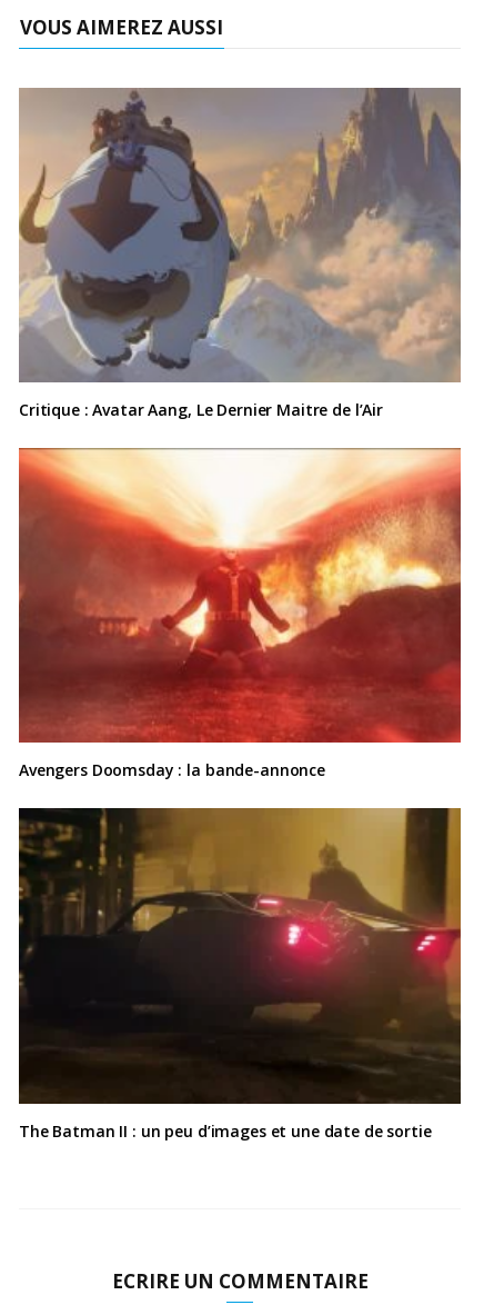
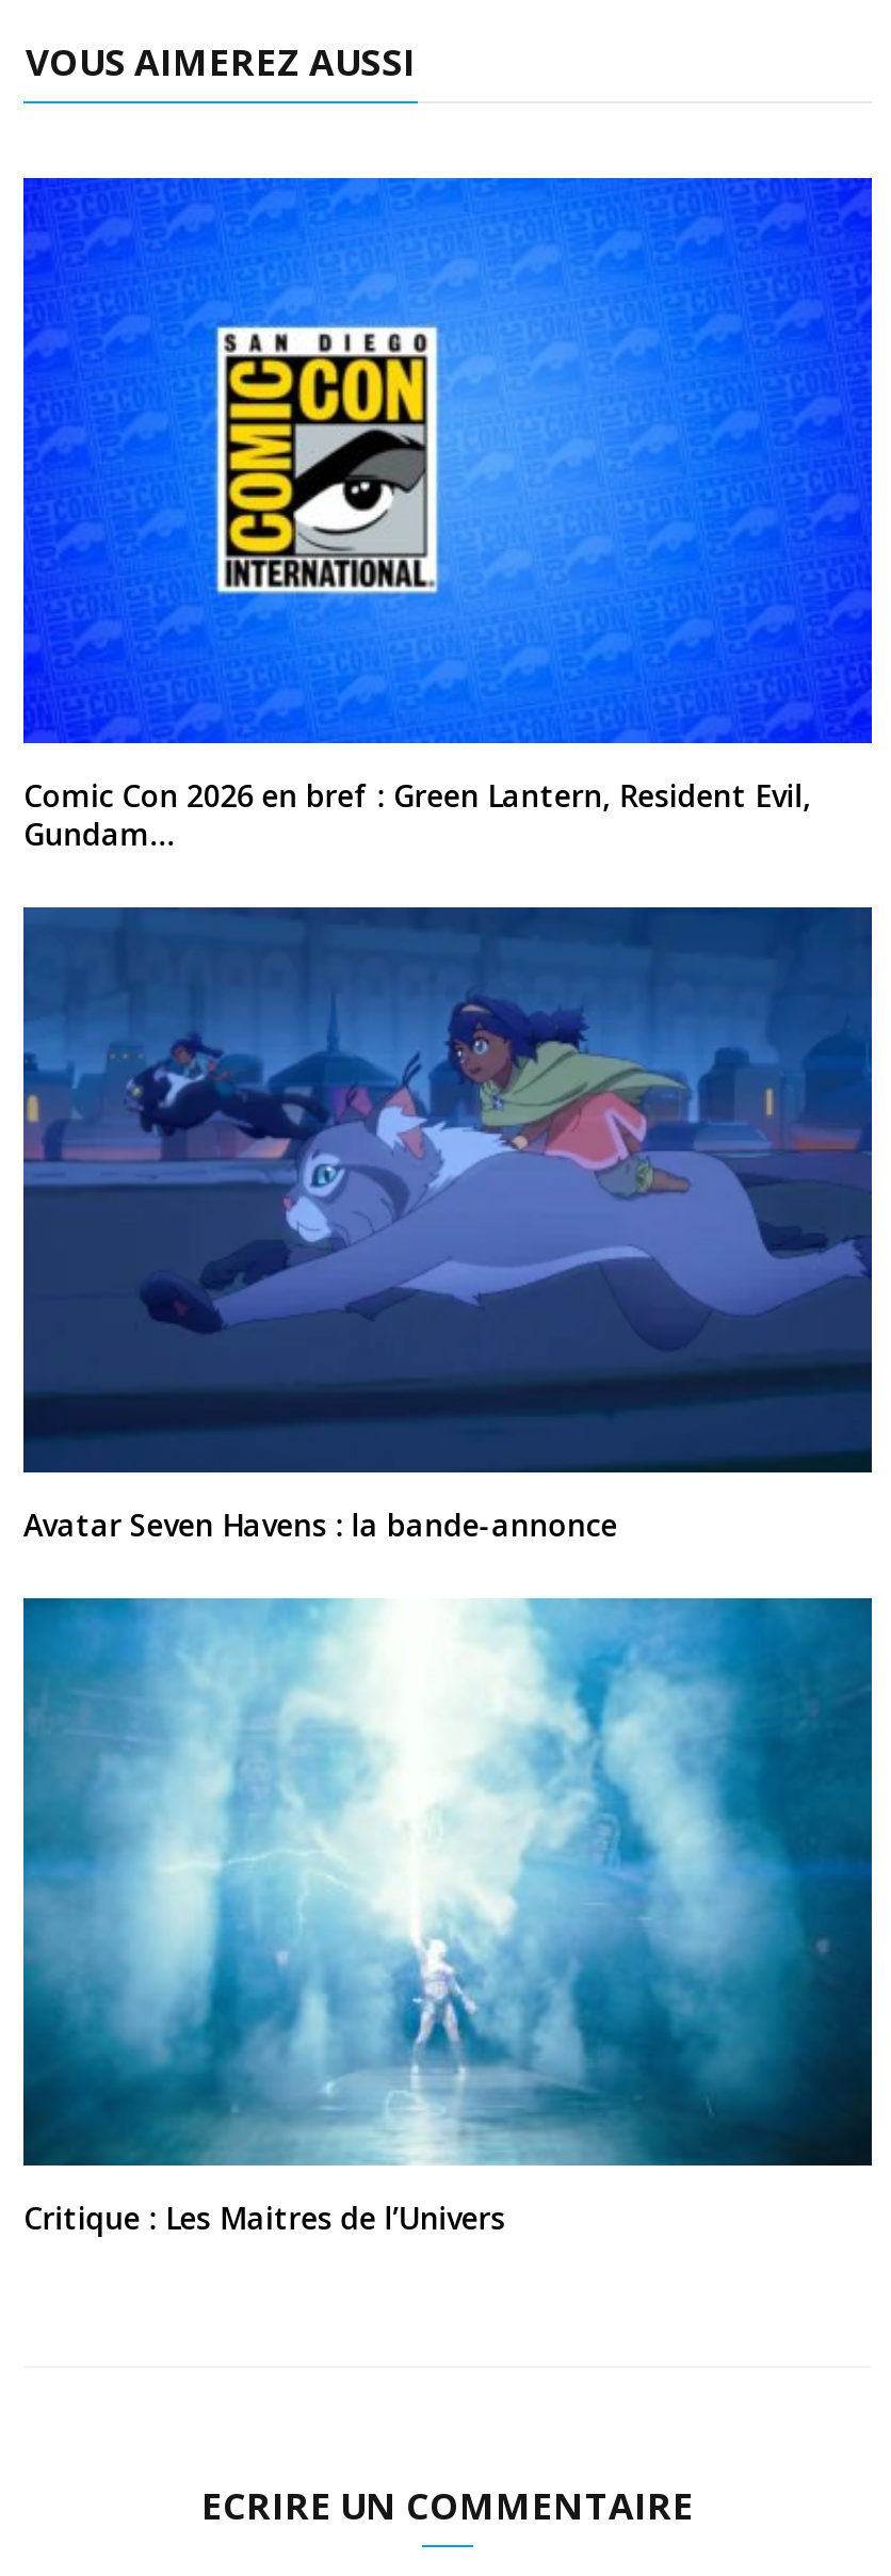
- [image]
- Critique : Avatar Aang, Le Dernier Maitre de l’Air
+ [image]
+ Comic Con 2026 en bref : Green Lantern, Resident Evil,
+ Gundam…

- [image]
- Avengers Doomsday : la bande-annonce
+ [image]
+ Avatar Seven Havens : la bande-annonce

- [image]
- The Batman II : un peu d’images et une date de sortie
+ [image]
+ Critique : Les Maitres de l’Univers
